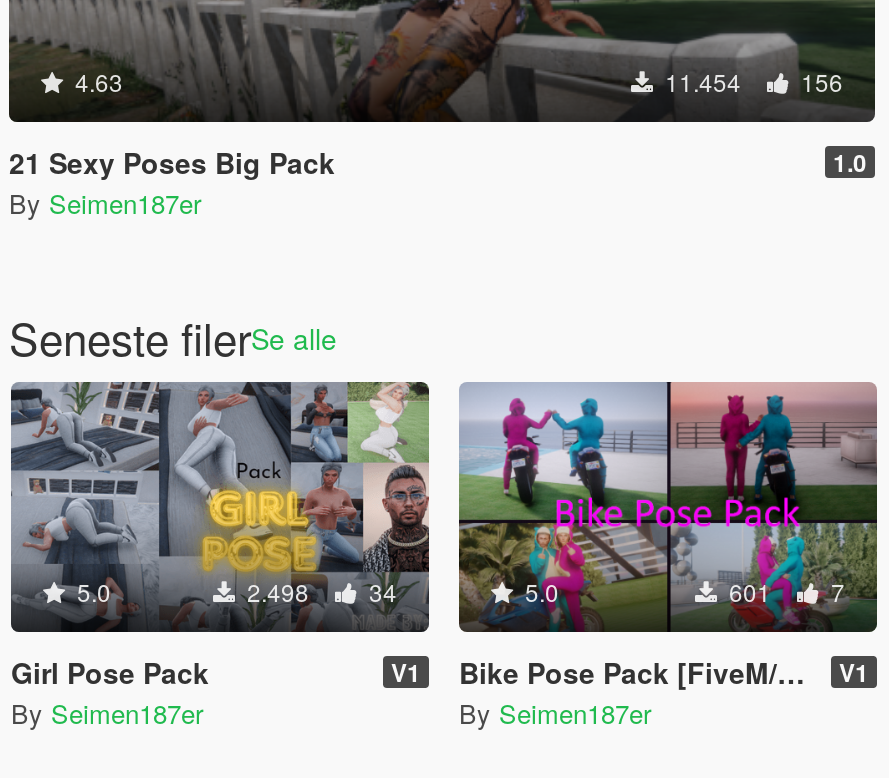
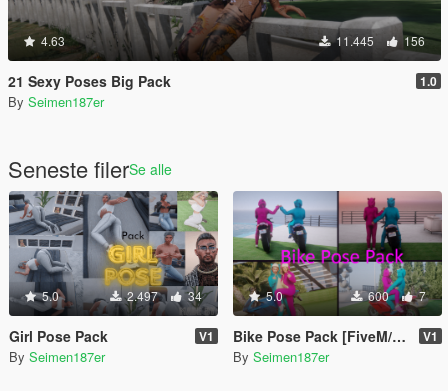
- 11.454 156
+ 11.445 156

- 2.498 34
+ 2.497 34

- 601 7
+ 600 7
